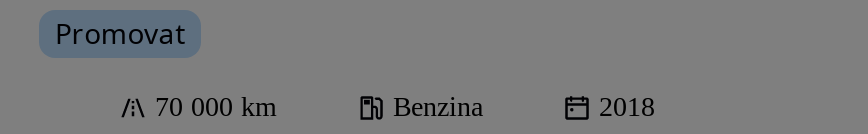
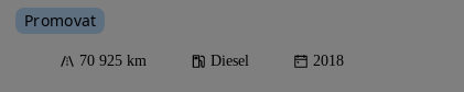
- 70 000 km
- Benzina
+ 70 925 km
+ Diesel
